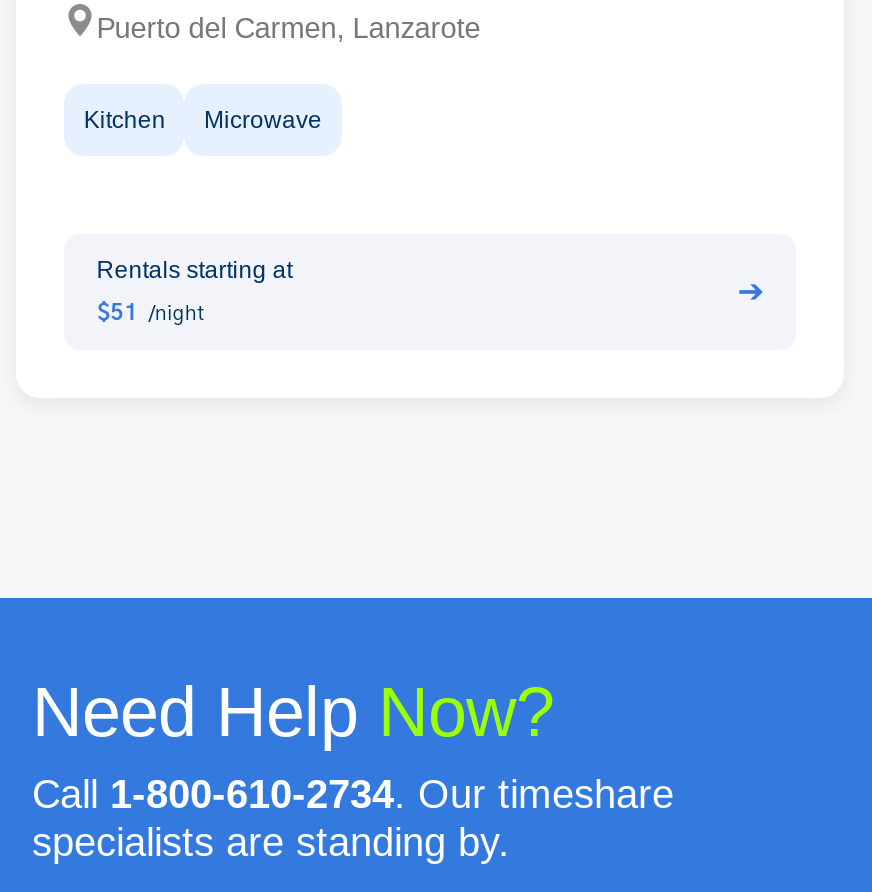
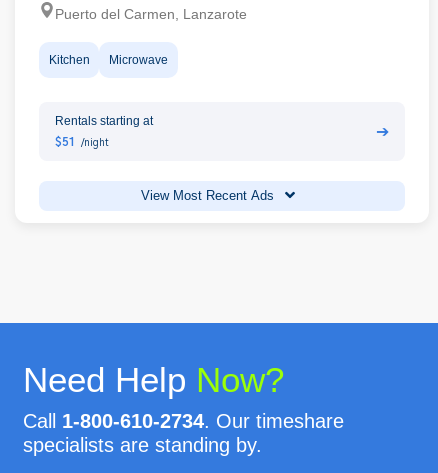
+ View Most Recent Ads
